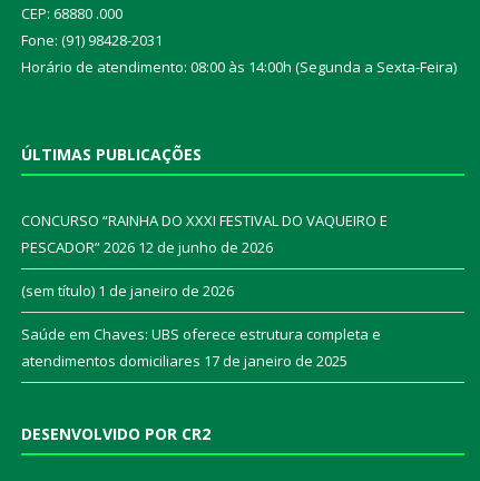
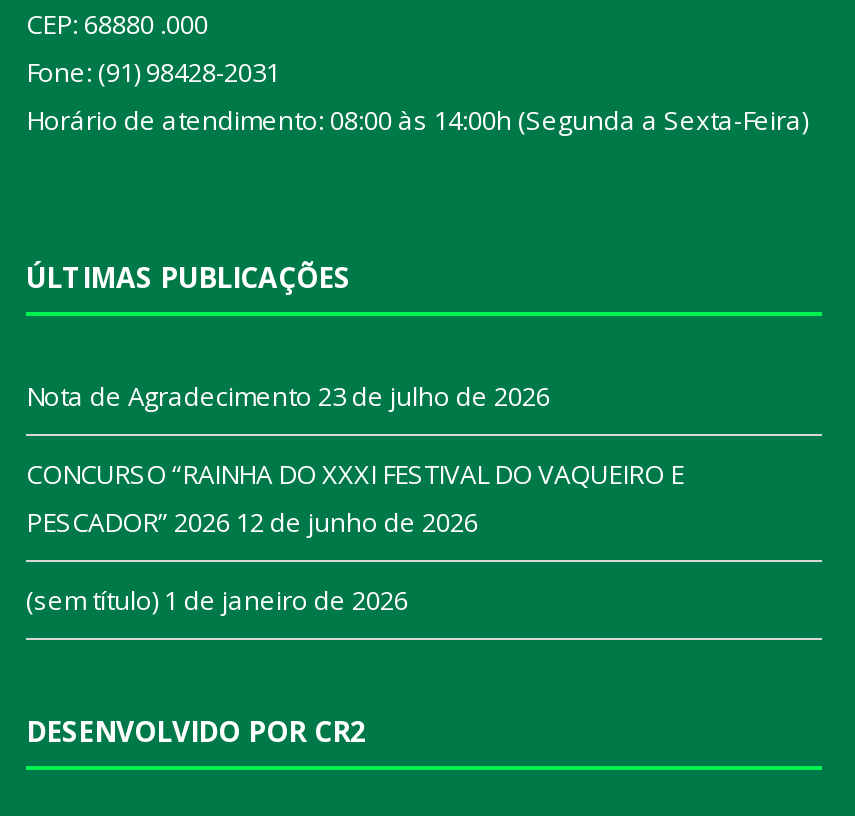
+ Nota de Agradecimento 23 de julho de 2026

moved down: CONCURSO “RAINHA DO XXXI FESTIVAL DO VAQUEIRO E | PESCADOR” 2026 12 de junho de 2026 | (sem título) 1 de janeiro de 2026

- Saúde em Chaves: UBS oferece estrutura completa e
- atendimentos domiciliares 17 de janeiro de 2025
